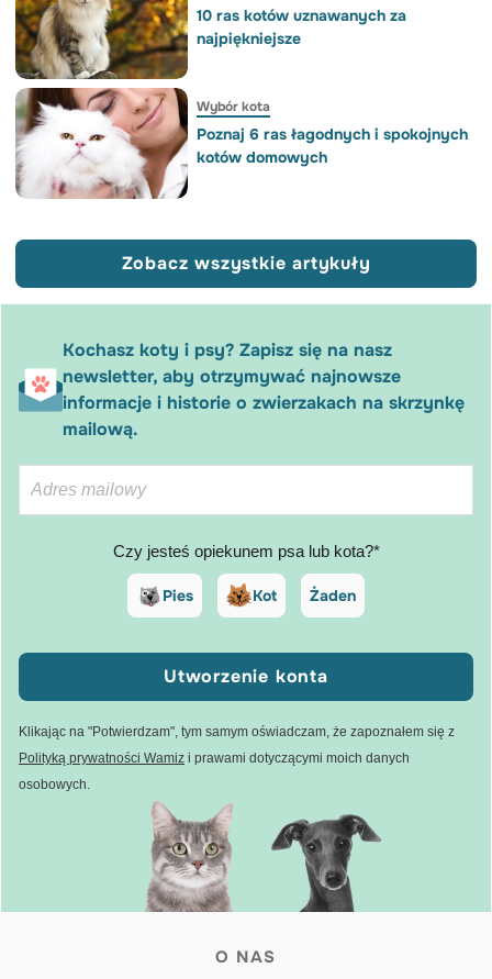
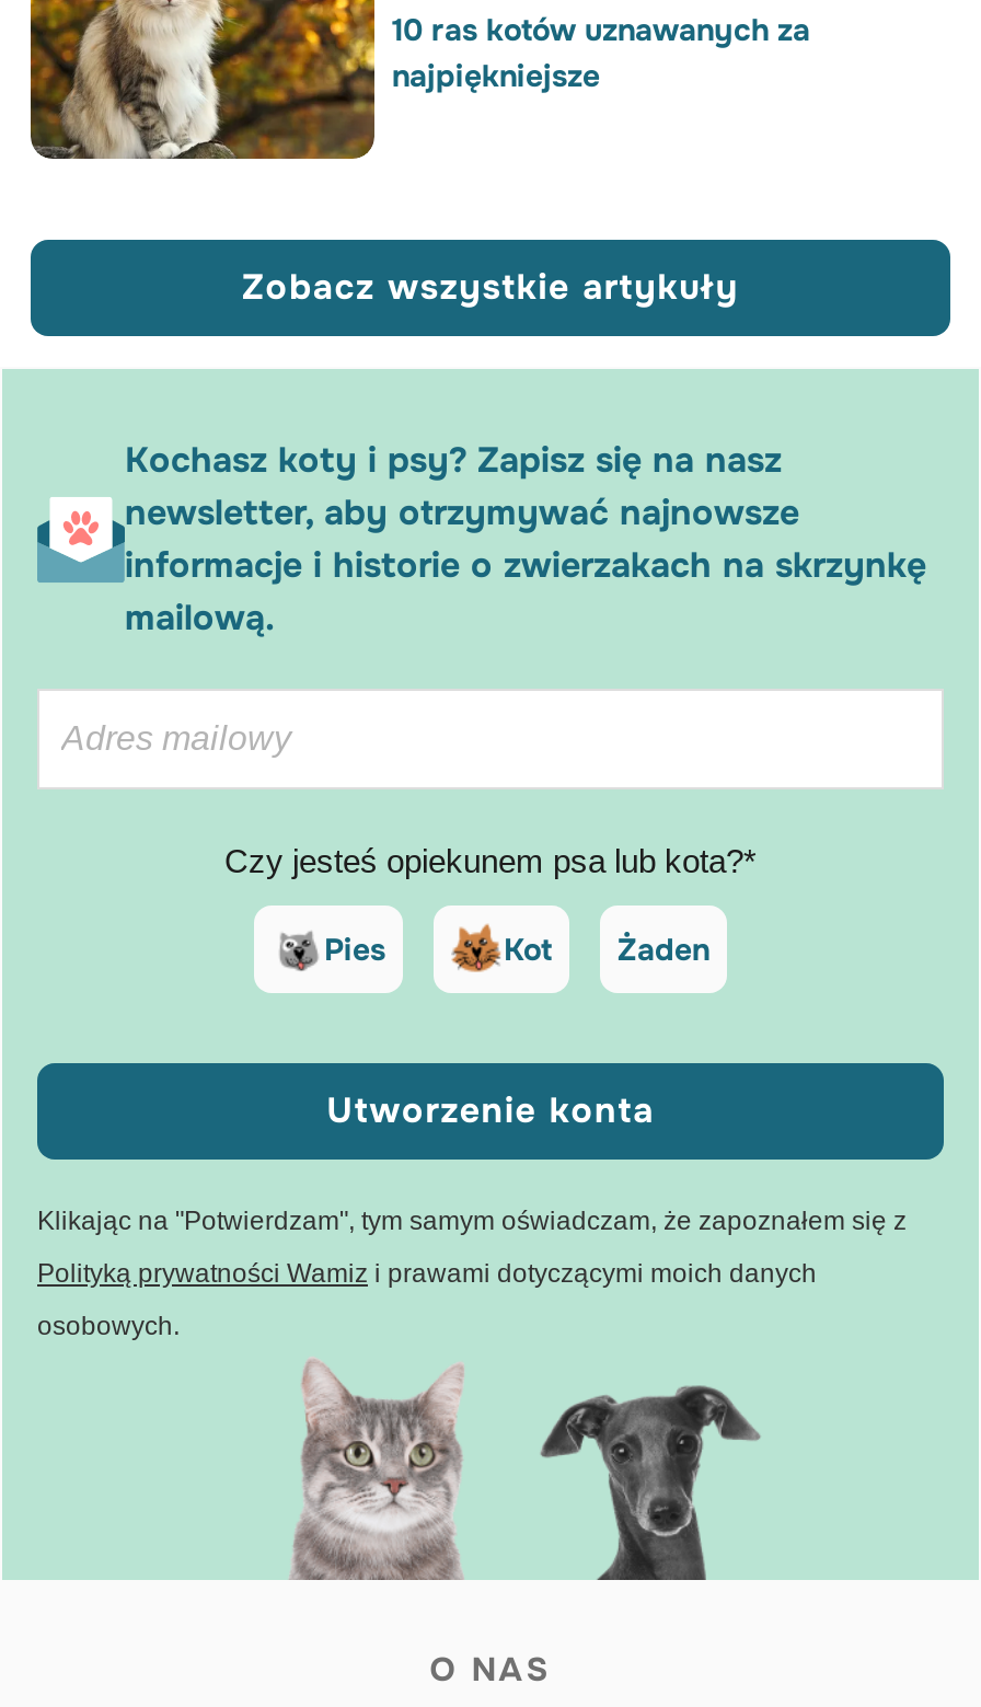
- [image]
- Wybór kota
- Poznaj 6 ras łagodnych i spokojnych
- kotów domowych
